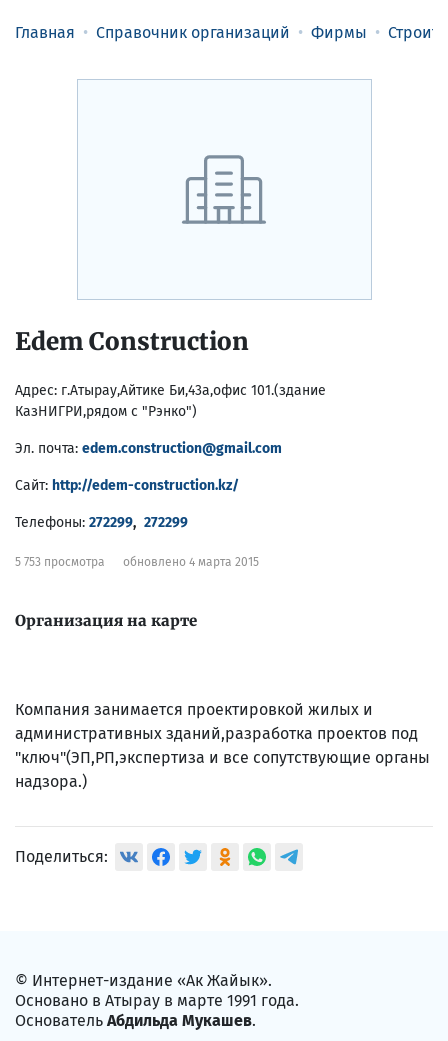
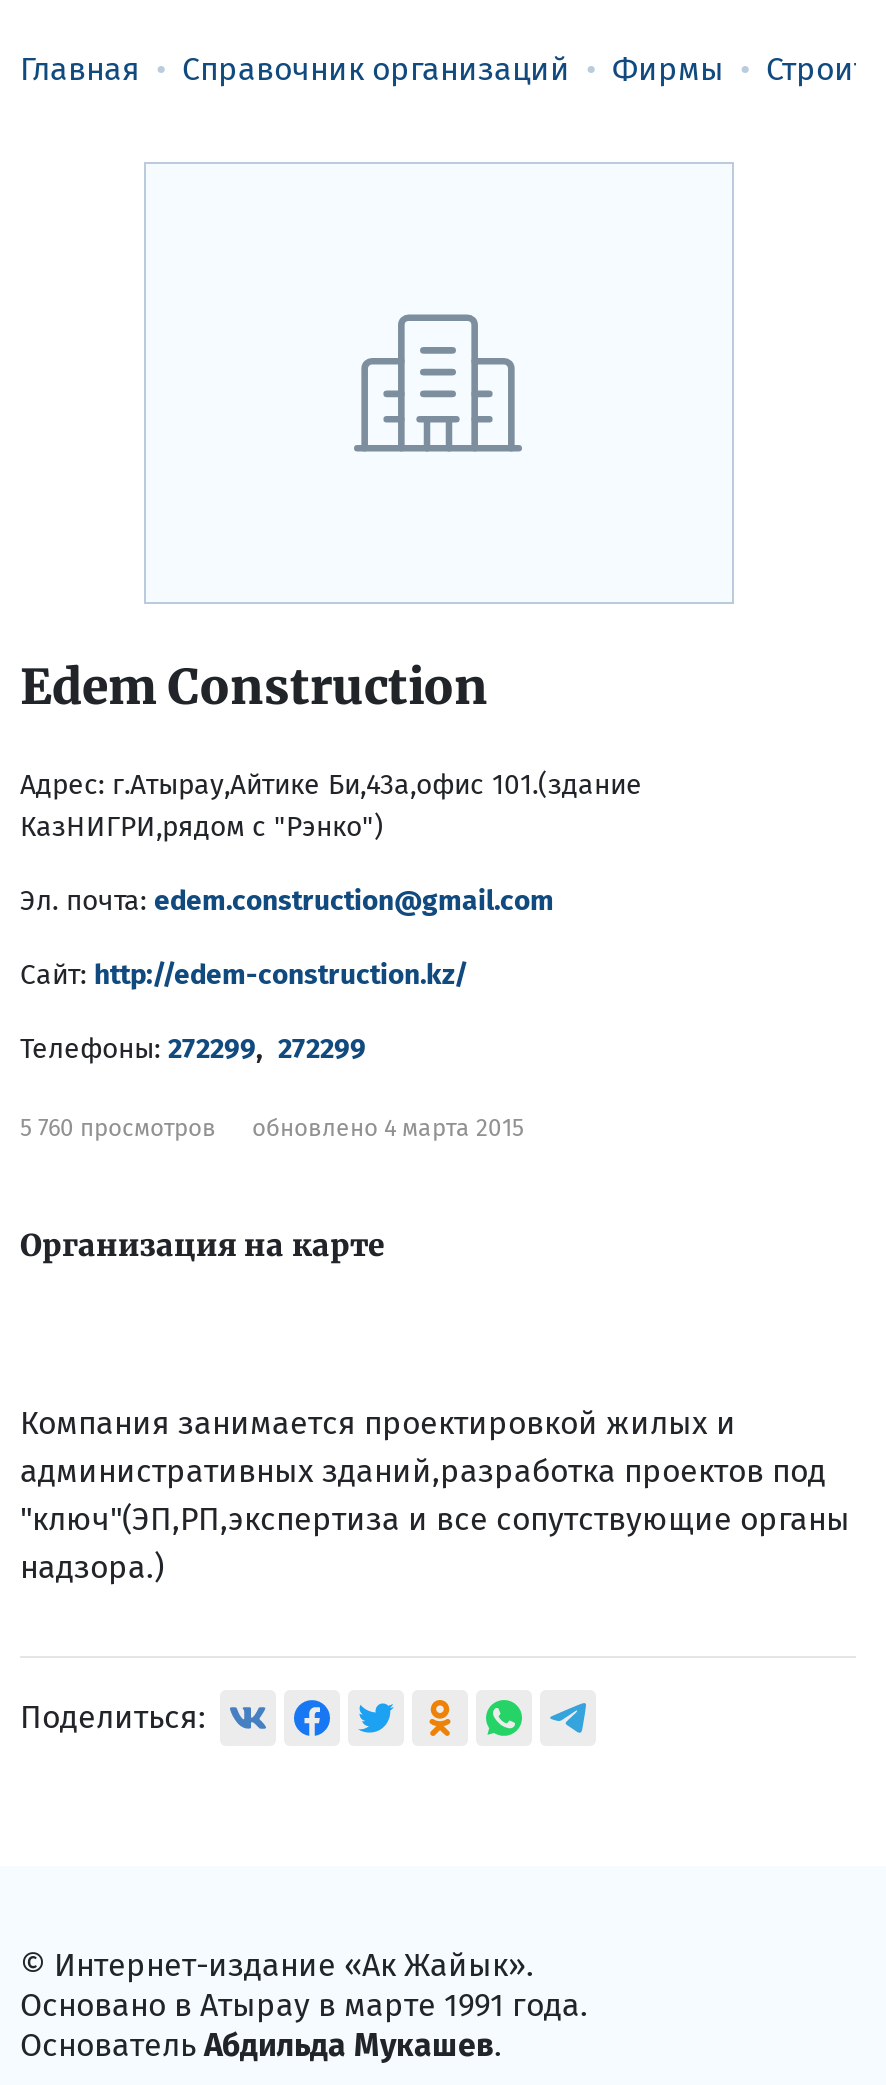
- 5 753 просмотра обновлено 4 марта 2015
+ 5 760 просмотров обновлено 4 марта 2015
